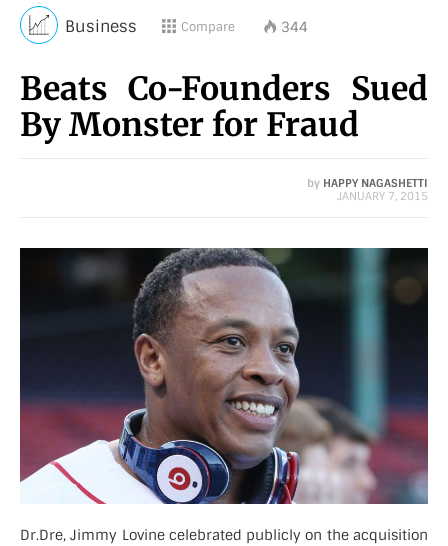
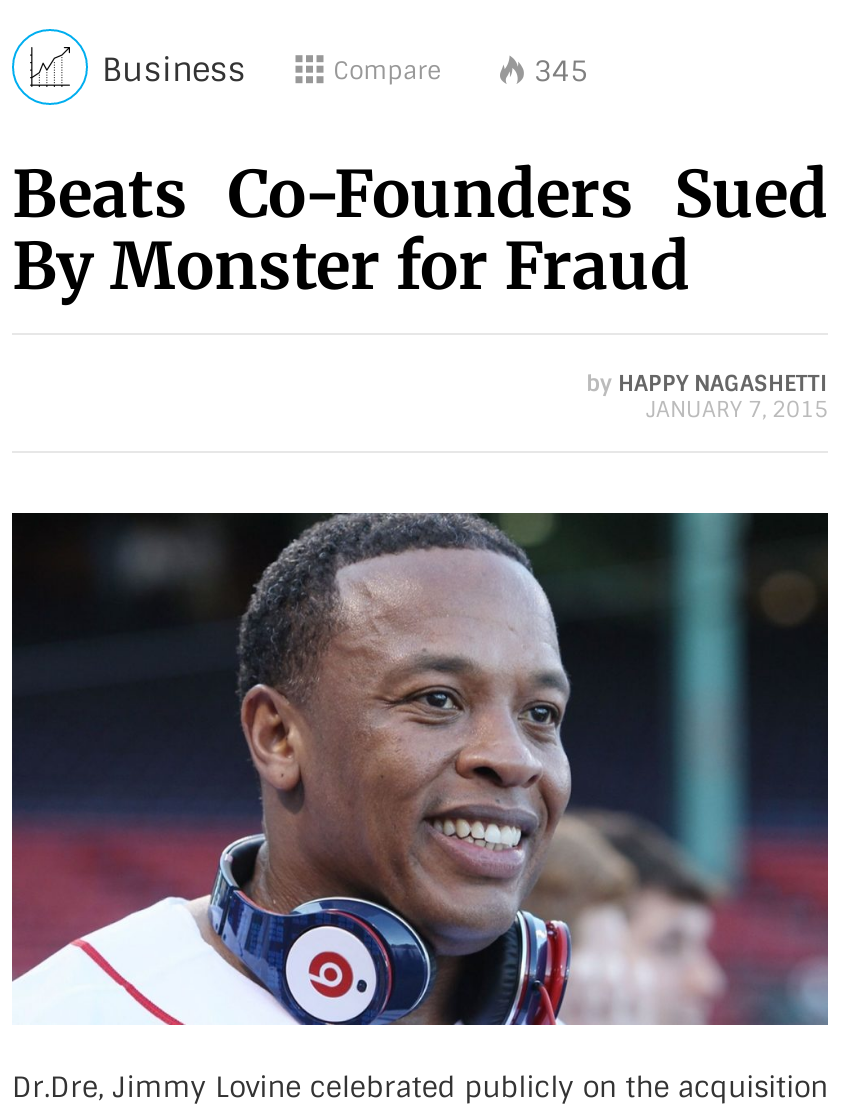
- 344
+ 345
